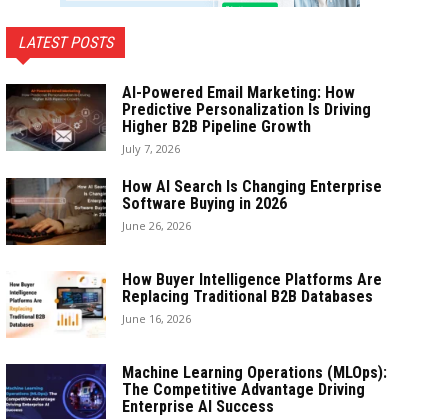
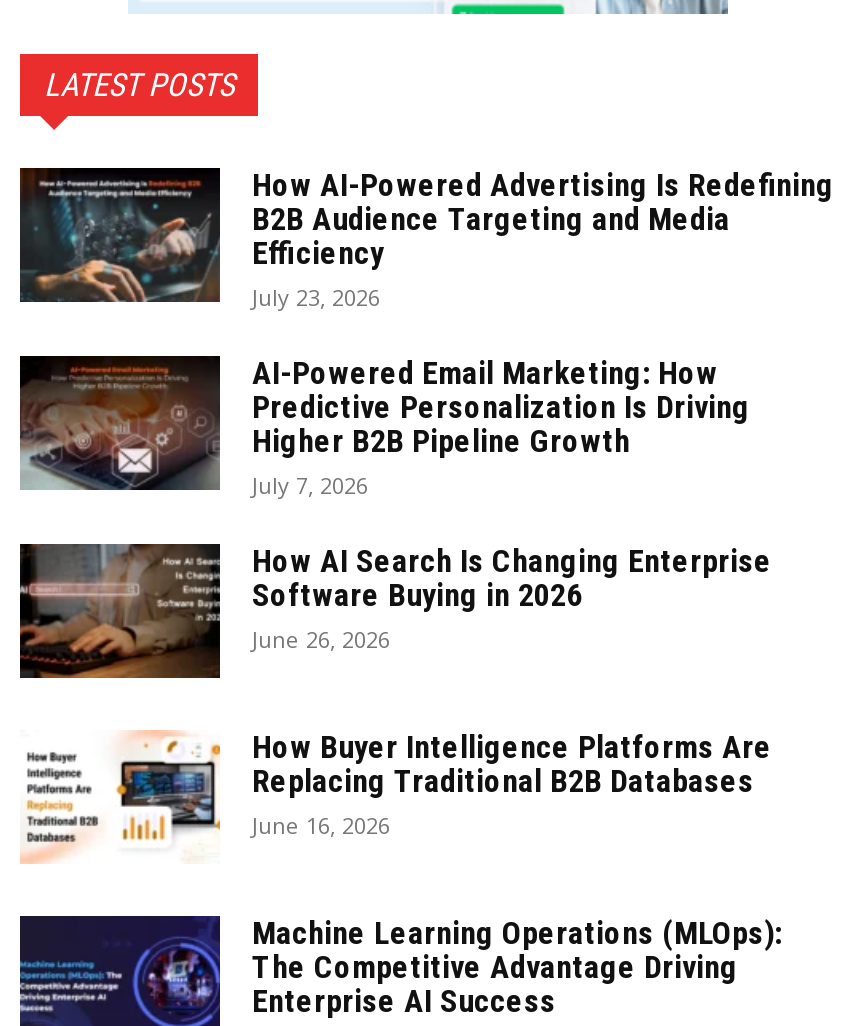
+ [image]
+ How AI-Powered Advertising Is Redefining
+ B2B Audience Targeting and Media
+ Efficiency
+ July 23, 2026
